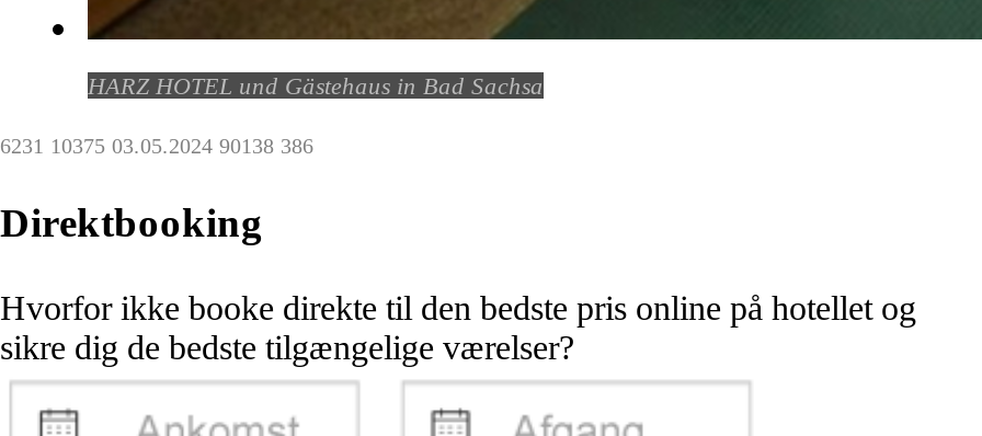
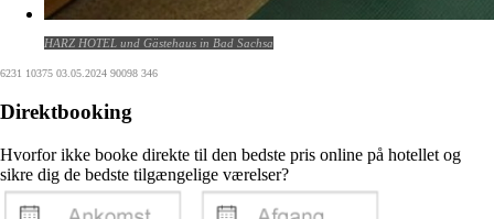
- 6231 10375 03.05.2024 90138 386
+ 6231 10375 03.05.2024 90098 346
